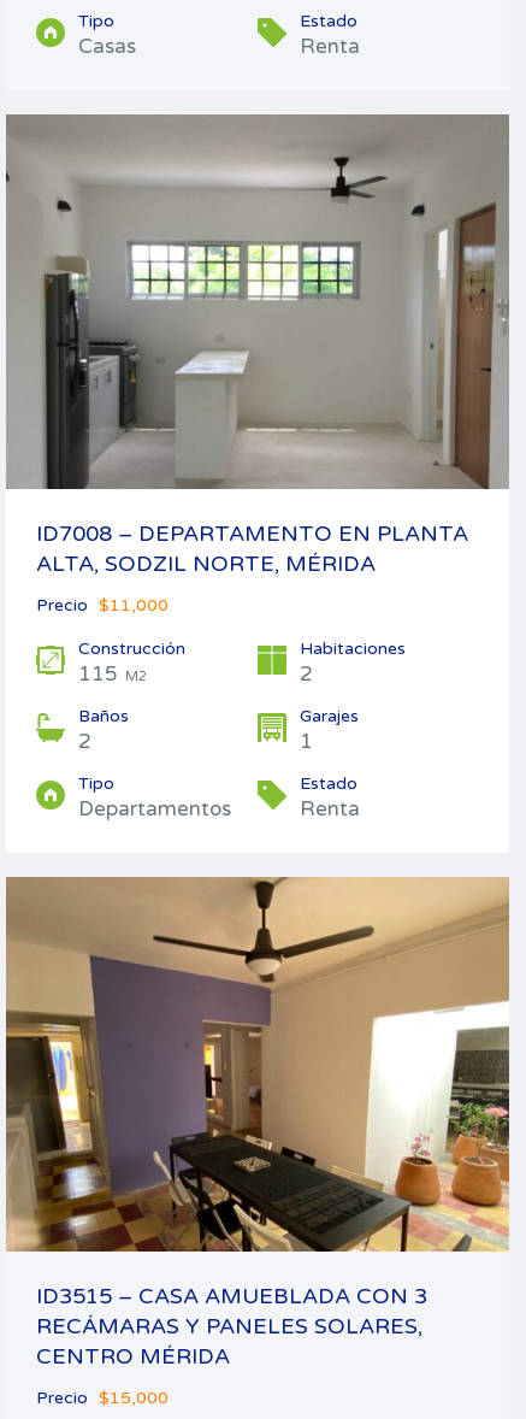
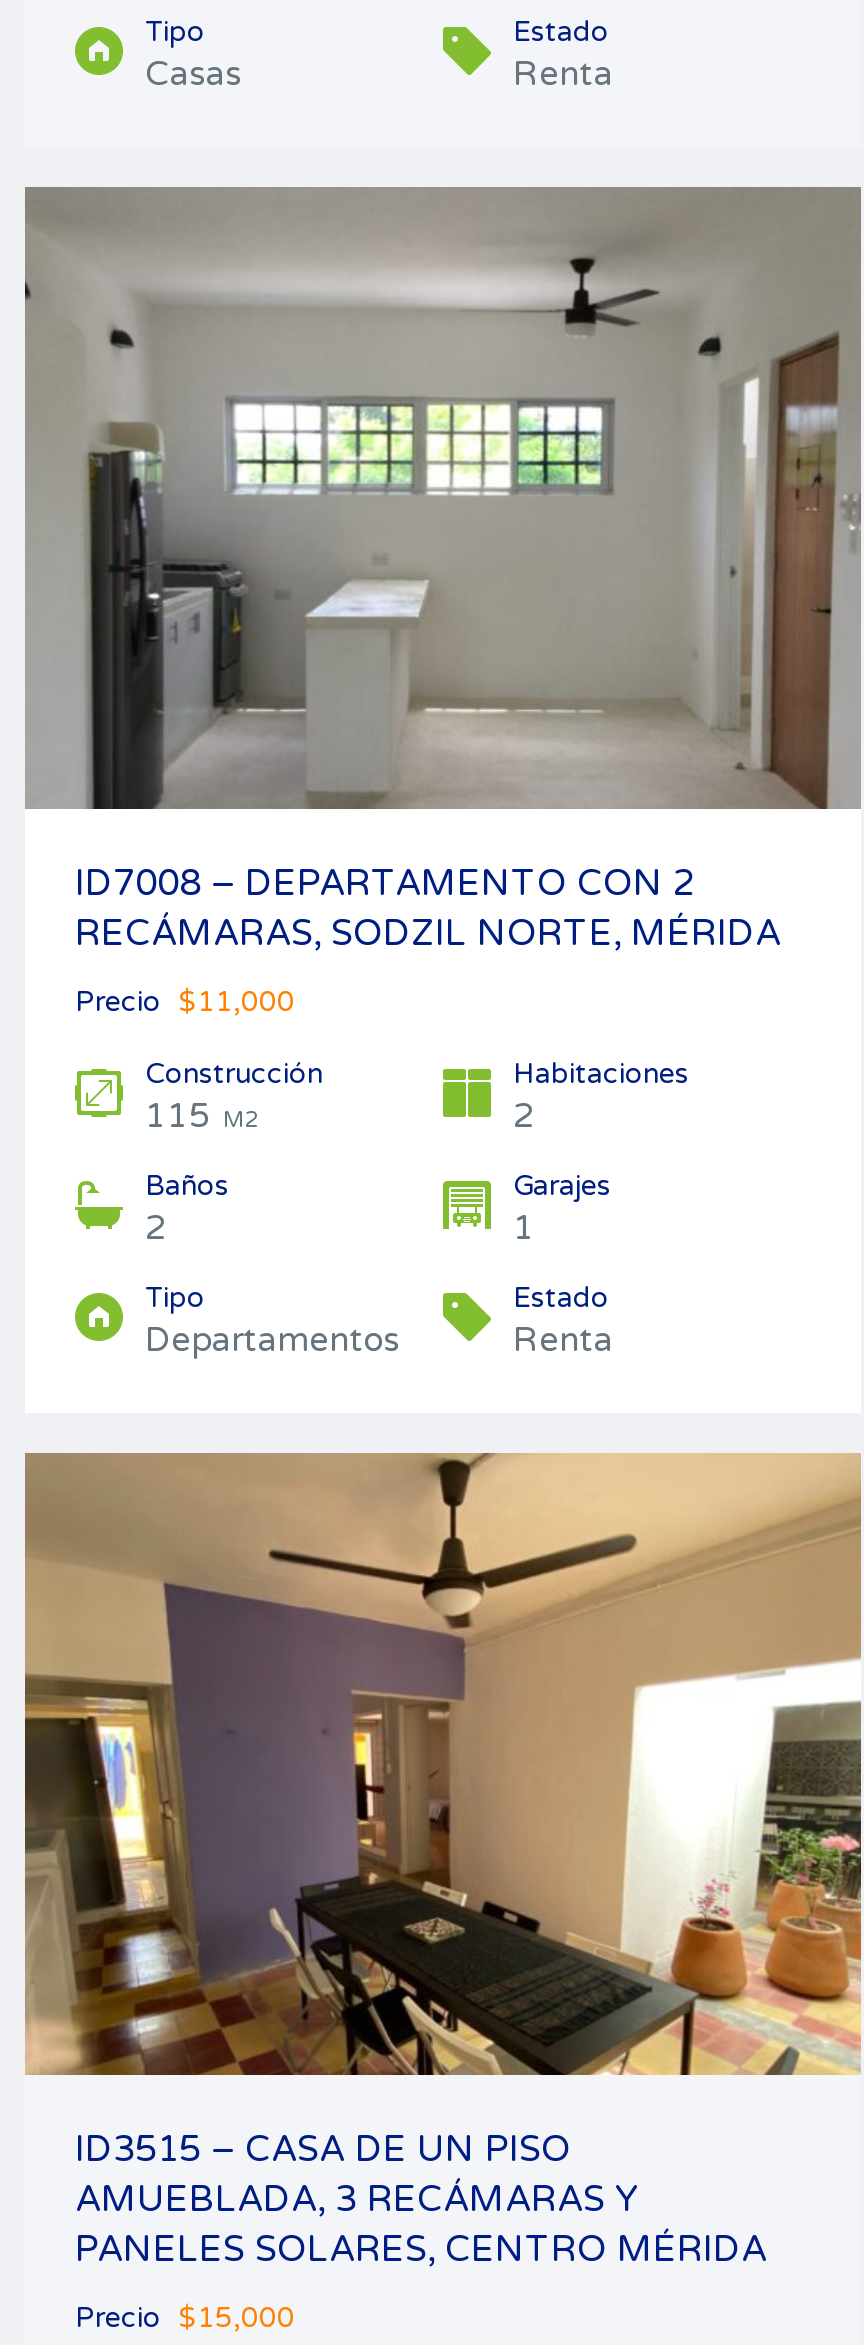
- ID7008 – DEPARTAMENTO EN PLANTA
+ ID7008 – DEPARTAMENTO CON 2

- ALTA, SODZIL NORTE, MÉRIDA
+ RECÁMARAS, SODZIL NORTE, MÉRIDA

- ID3515 – CASA AMUEBLADA CON 3
- RECÁMARAS Y PANELES SOLARES,
- CENTRO MÉRIDA
+ ID3515 – CASA DE UN PISO
+ AMUEBLADA, 3 RECÁMARAS Y
+ PANELES SOLARES, CENTRO MÉRIDA
